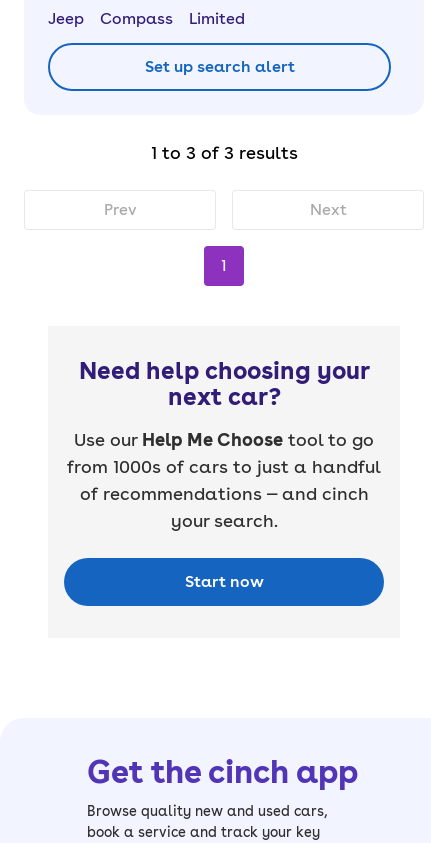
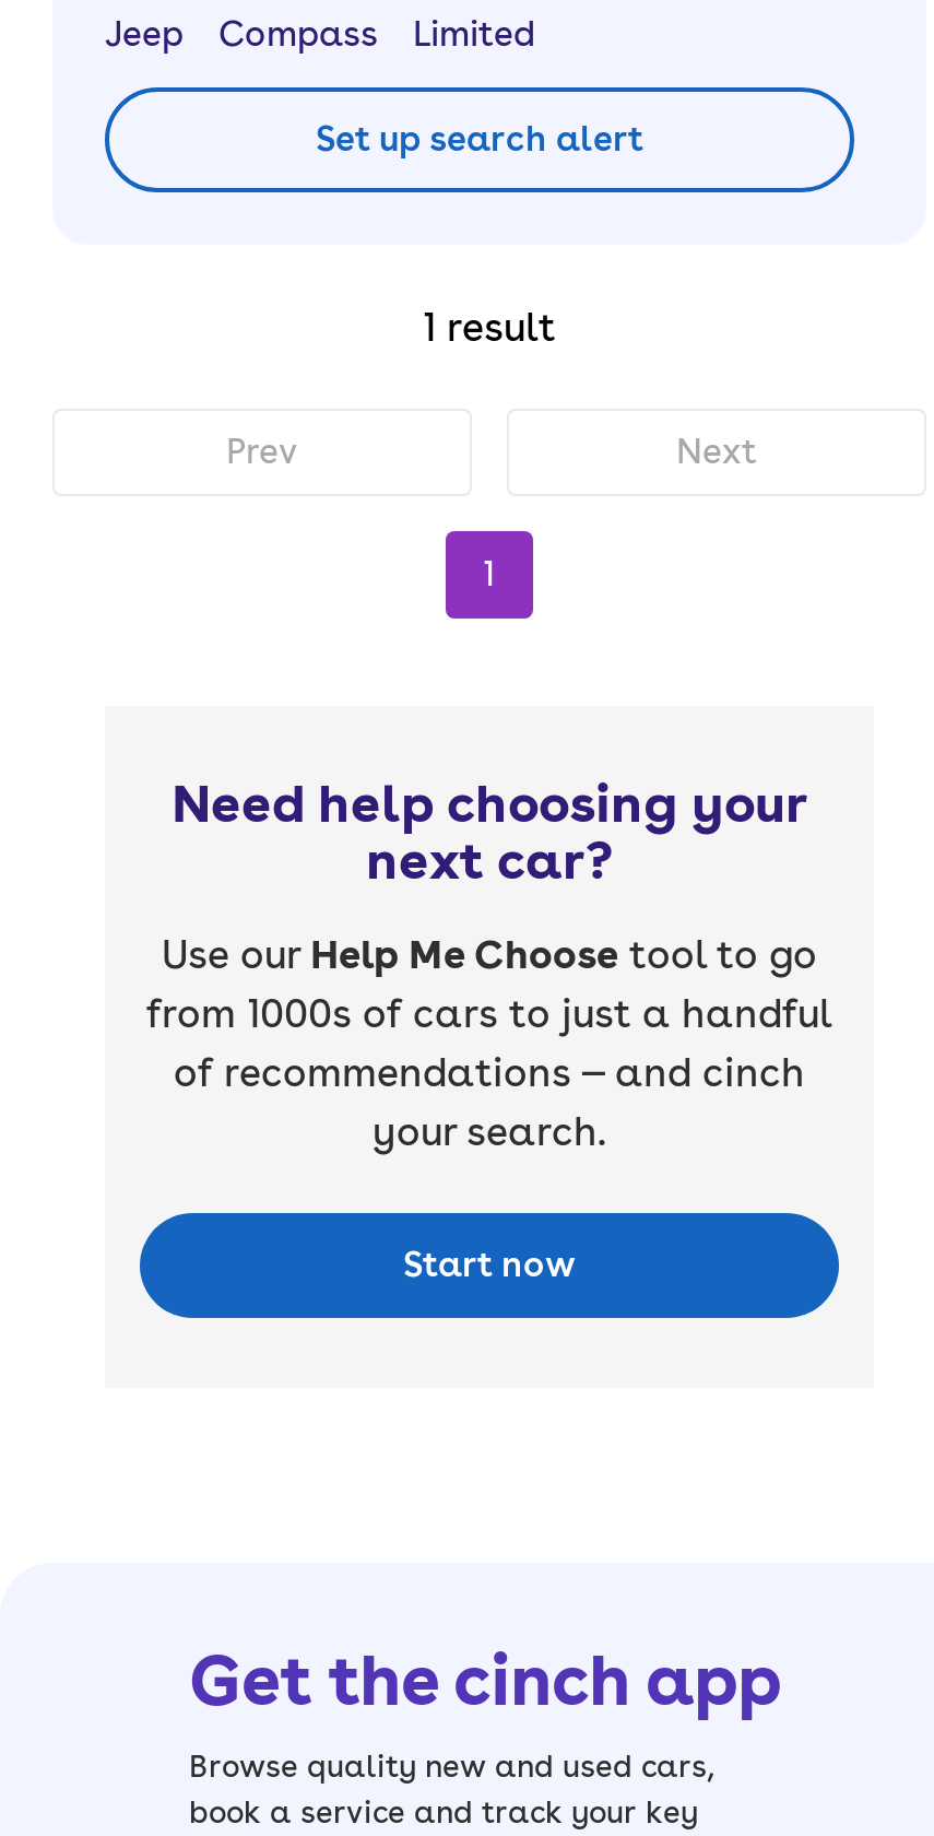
- 1 to 3 of 3 results
+ 1 result
